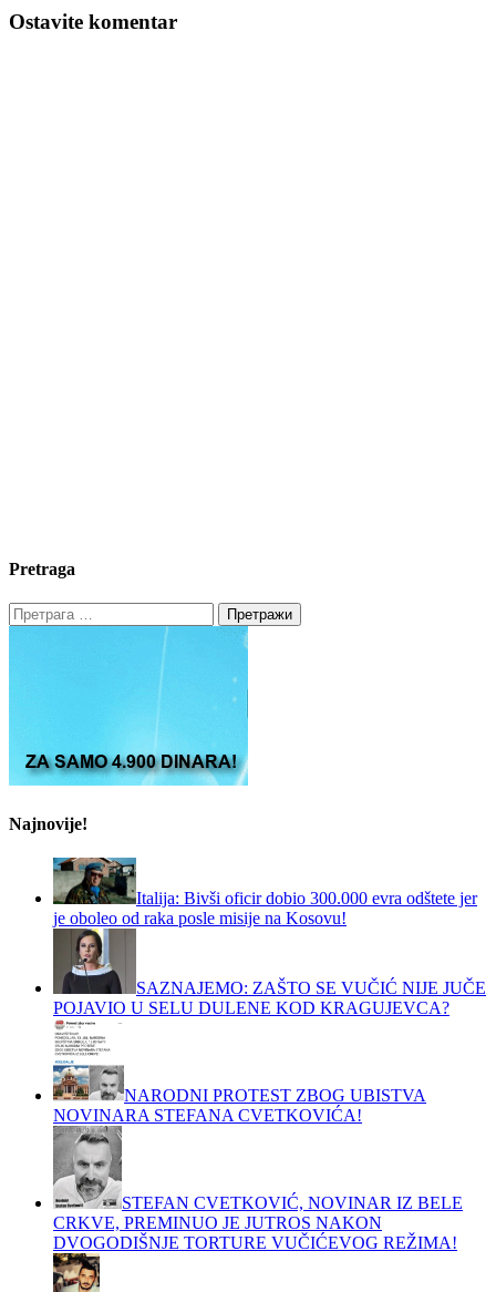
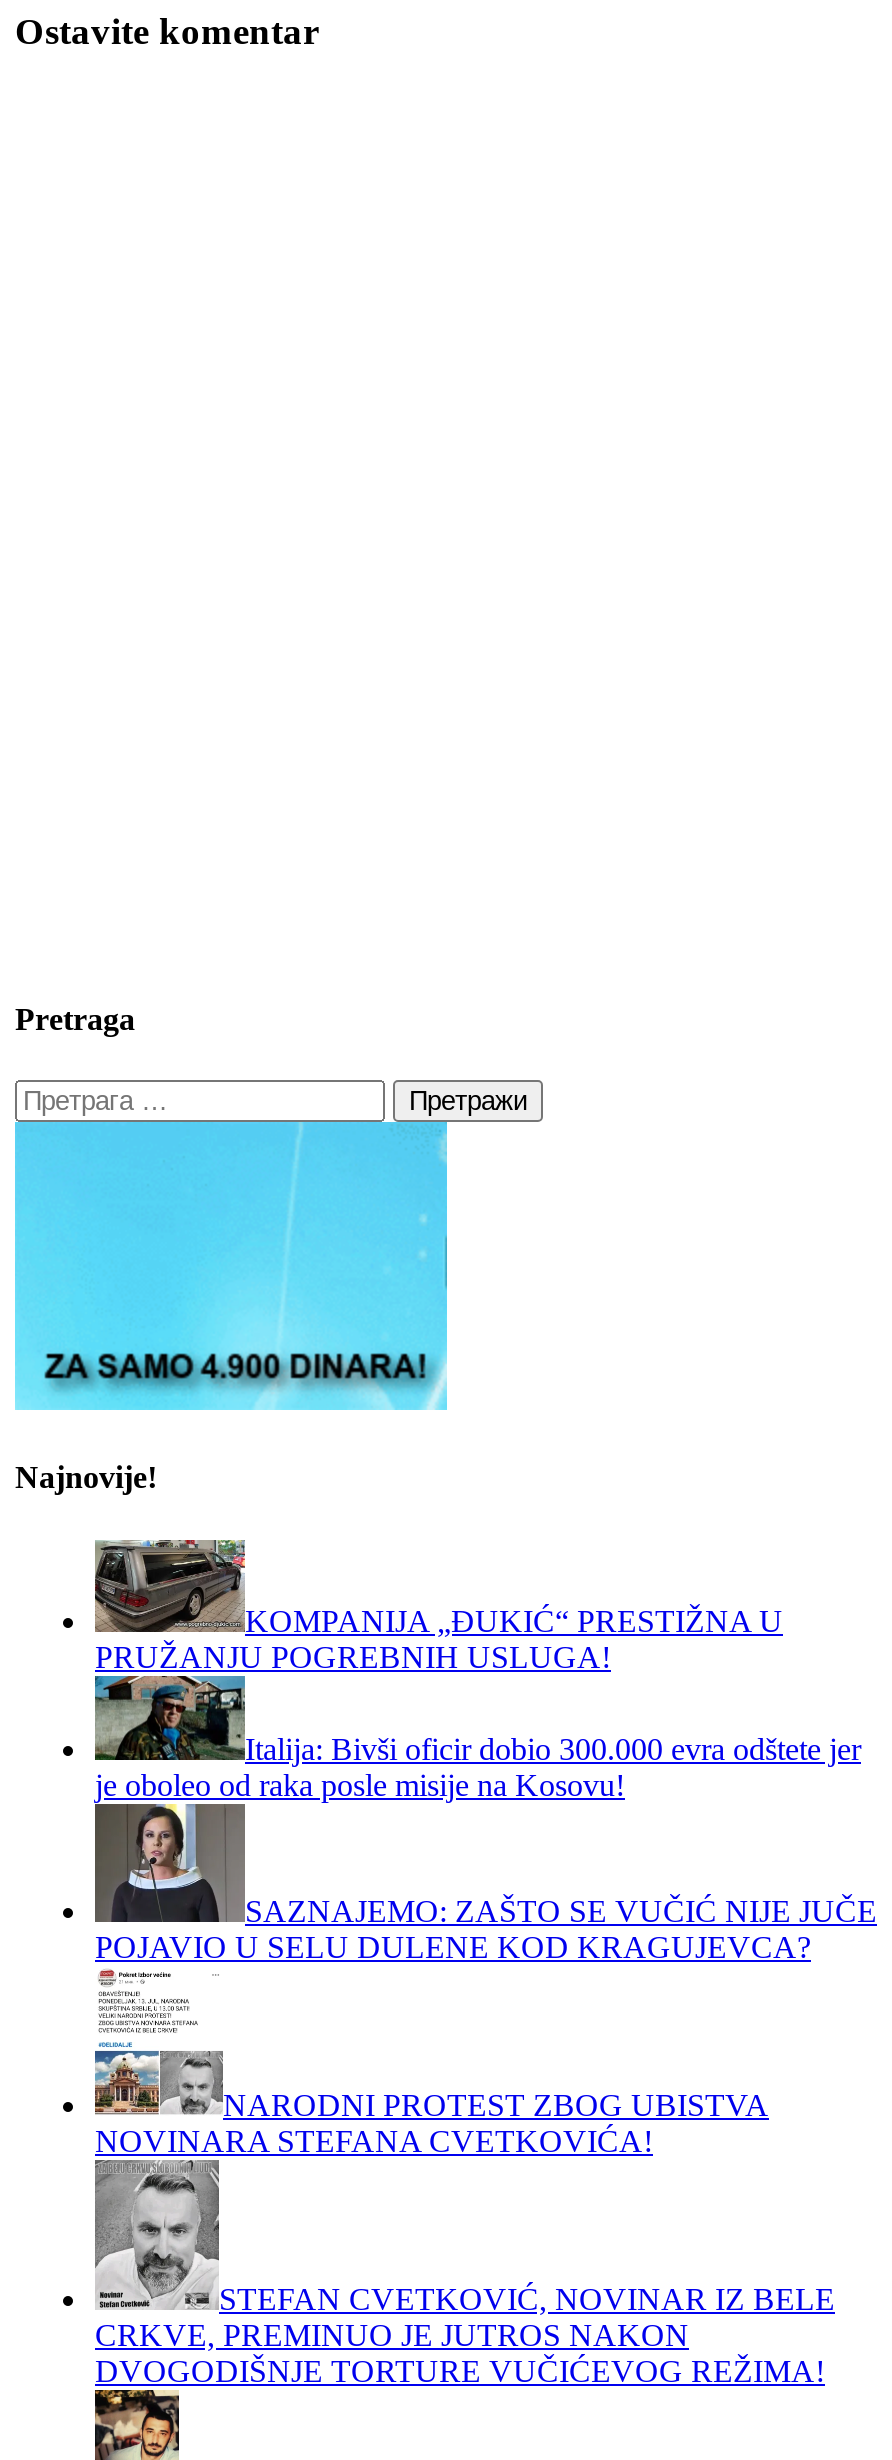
+ [image]
+ KOMPANIJA „ĐUKIĆ“ PRESTIŽNA U
+ PRUŽANJU POGREBNIH USLUGA!
